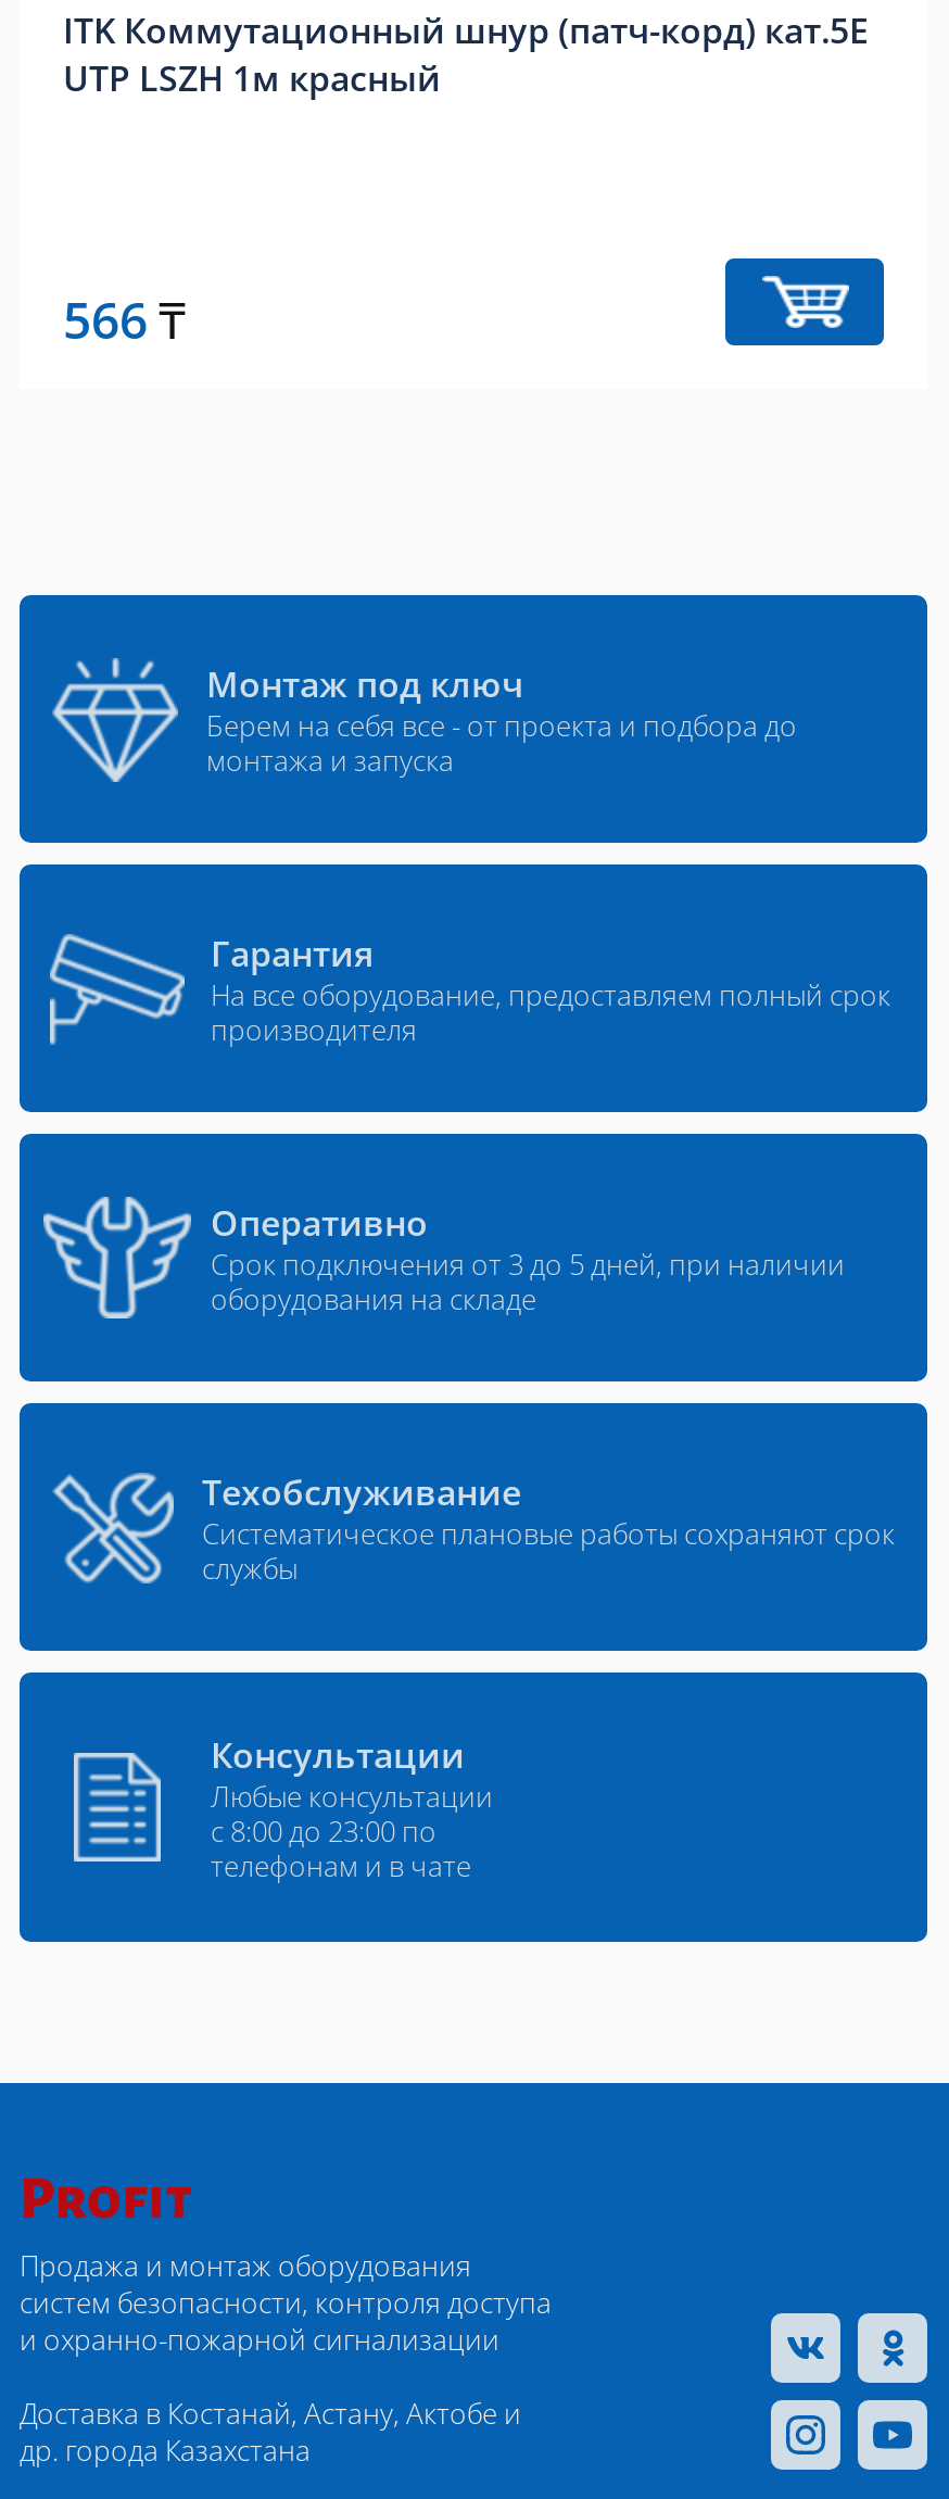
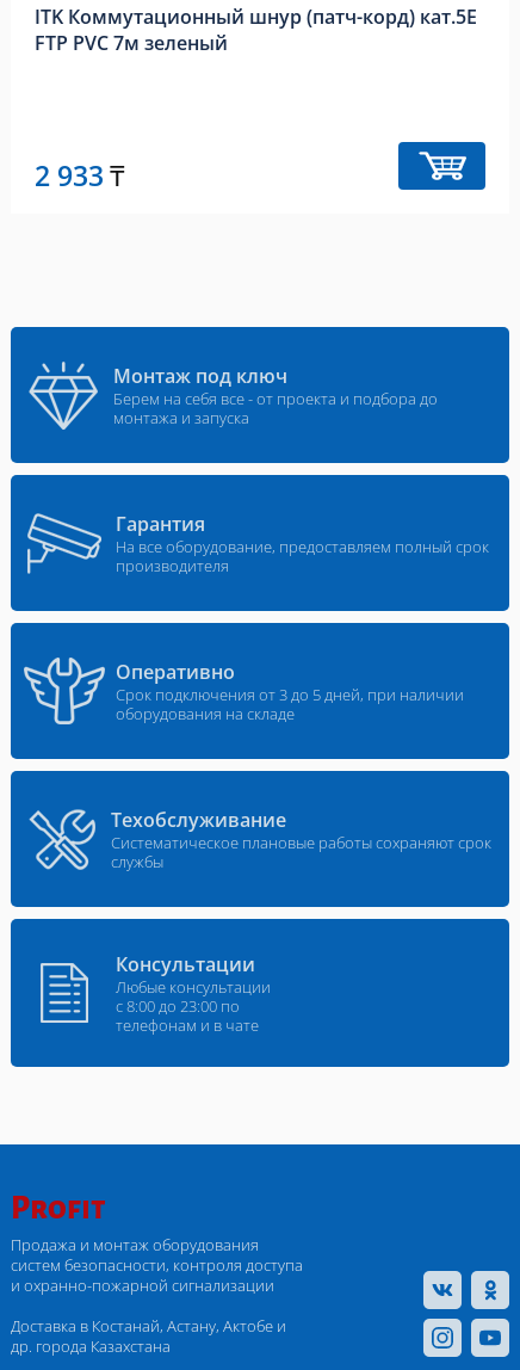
- UTP LSZH 1м красный
+ FTP PVC 7м зеленый

- 566 ₸
+ 2 933 ₸
